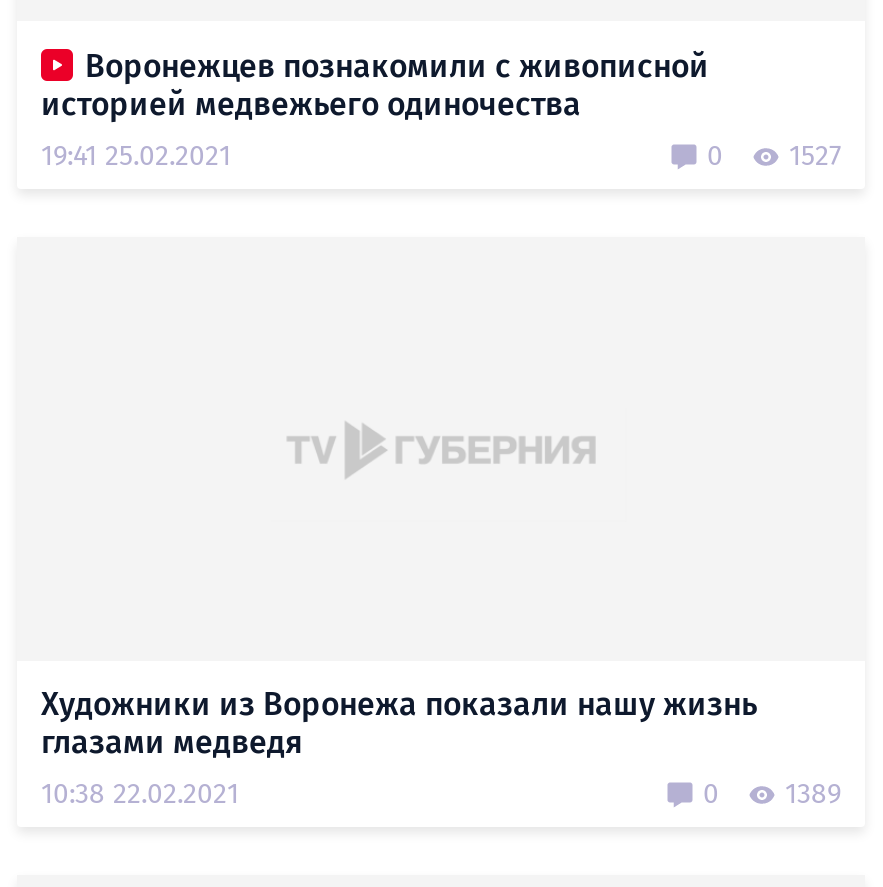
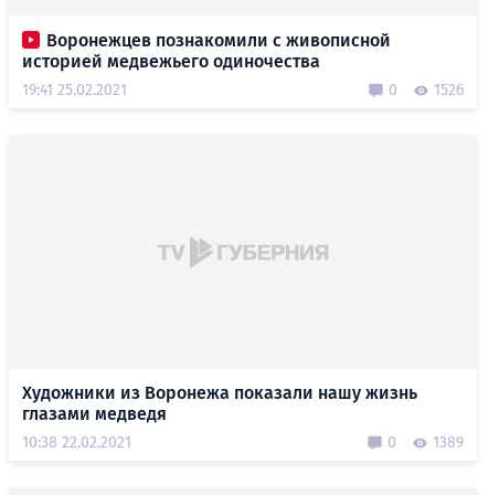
- 0 1527
+ 0 1526
